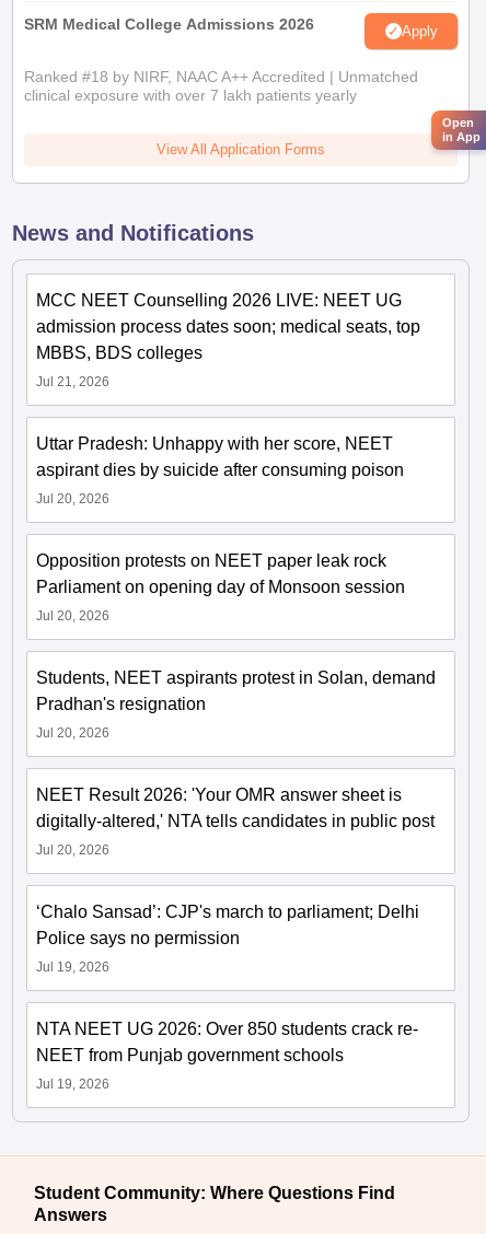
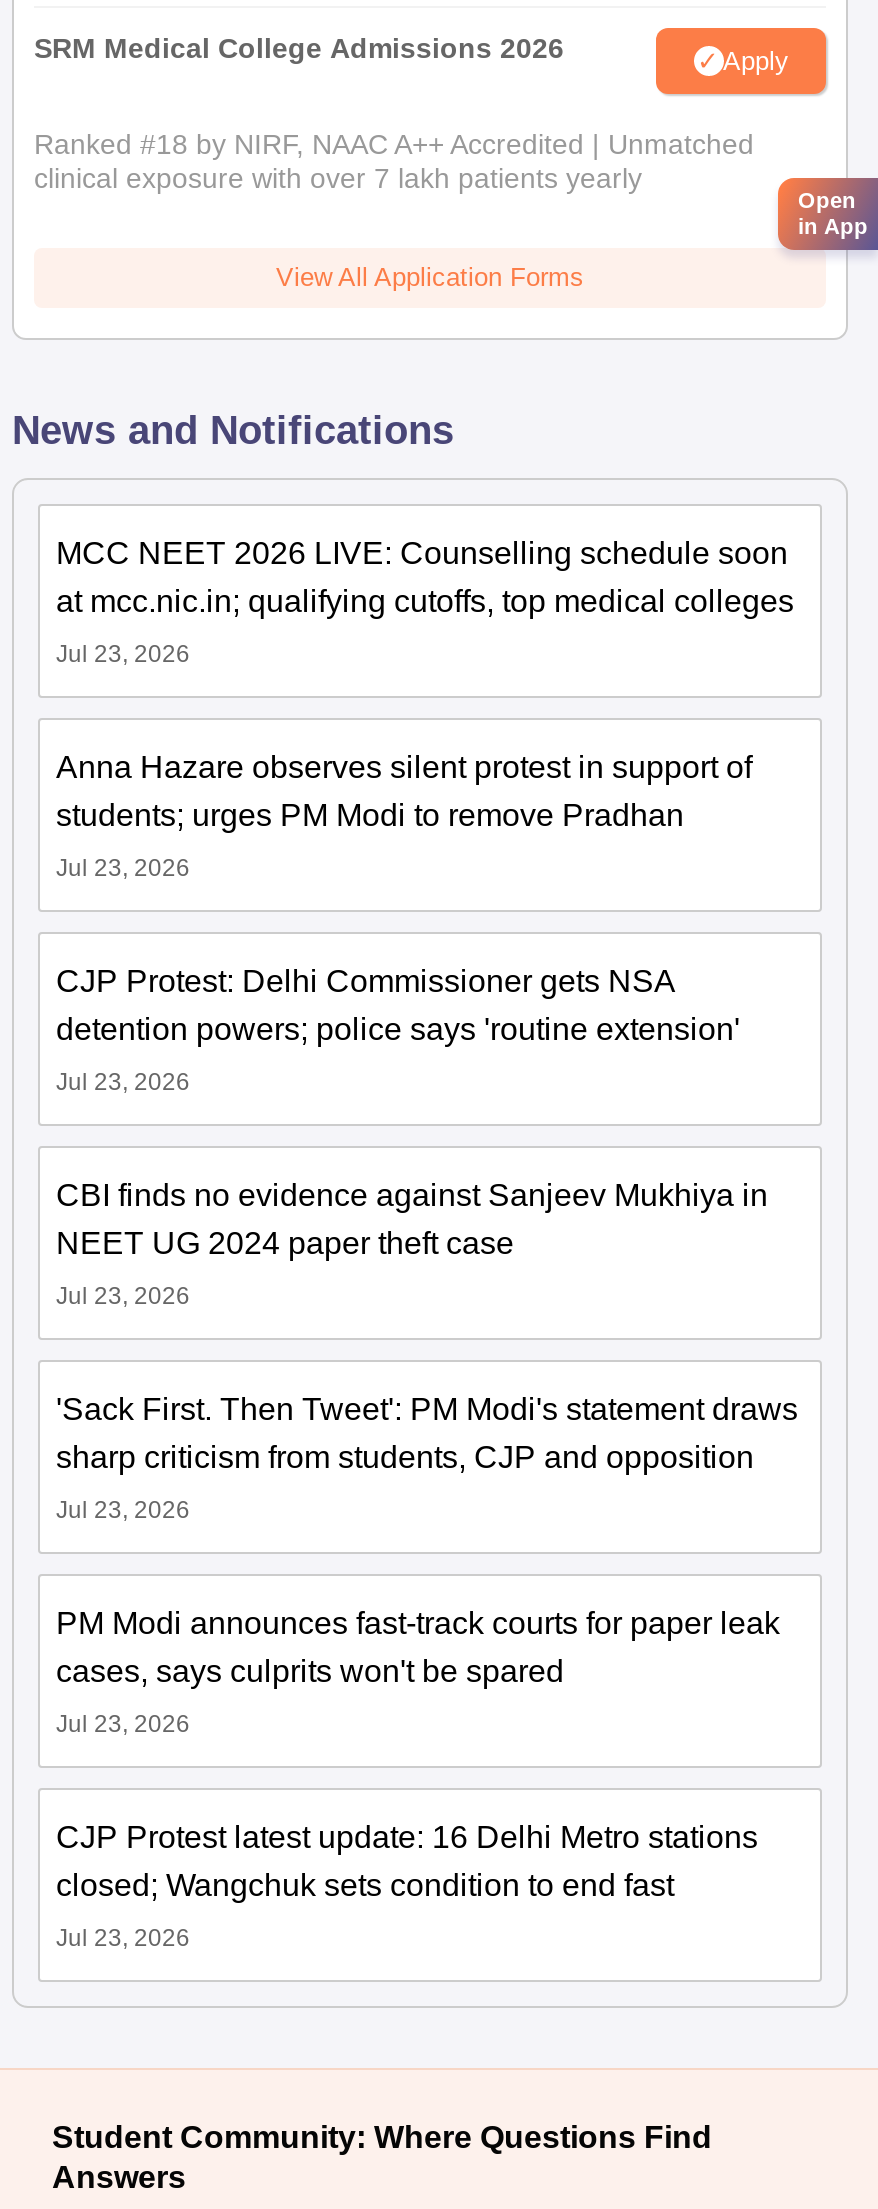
- MCC NEET Counselling 2026 LIVE: NEET UG
- admission process dates soon; medical seats, top
- MBBS, BDS colleges
+ MCC NEET 2026 LIVE: Counselling schedule soon
+ at mcc.nic.in; qualifying cutoffs, top medical colleges

- Jul 21, 2026
+ Jul 23, 2026

- Uttar Pradesh: Unhappy with her score, NEET
- aspirant dies by suicide after consuming poison
+ Anna Hazare observes silent protest in support of
+ students; urges PM Modi to remove Pradhan

- Jul 20, 2026
+ Jul 23, 2026

- Opposition protests on NEET paper leak rock
- Parliament on opening day of Monsoon session
+ CJP Protest: Delhi Commissioner gets NSA
+ detention powers; police says 'routine extension'

- Jul 20, 2026
+ Jul 23, 2026

- Students, NEET aspirants protest in Solan, demand
- Pradhan's resignation
+ CBI finds no evidence against Sanjeev Mukhiya in
+ NEET UG 2024 paper theft case

- Jul 20, 2026
+ Jul 23, 2026

- NEET Result 2026: 'Your OMR answer sheet is
- digitally-altered,' NTA tells candidates in public post
+ 'Sack First. Then Tweet': PM Modi's statement draws
+ sharp criticism from students, CJP and opposition

- Jul 20, 2026
+ Jul 23, 2026

- ‘Chalo Sansad’: CJP's march to parliament; Delhi
- Police says no permission
+ PM Modi announces fast-track courts for paper leak
+ cases, says culprits won't be spared

- Jul 19, 2026
+ Jul 23, 2026

- NTA NEET UG 2026: Over 850 students crack re-
- NEET from Punjab government schools
+ CJP Protest latest update: 16 Delhi Metro stations
+ closed; Wangchuk sets condition to end fast

- Jul 19, 2026
+ Jul 23, 2026
